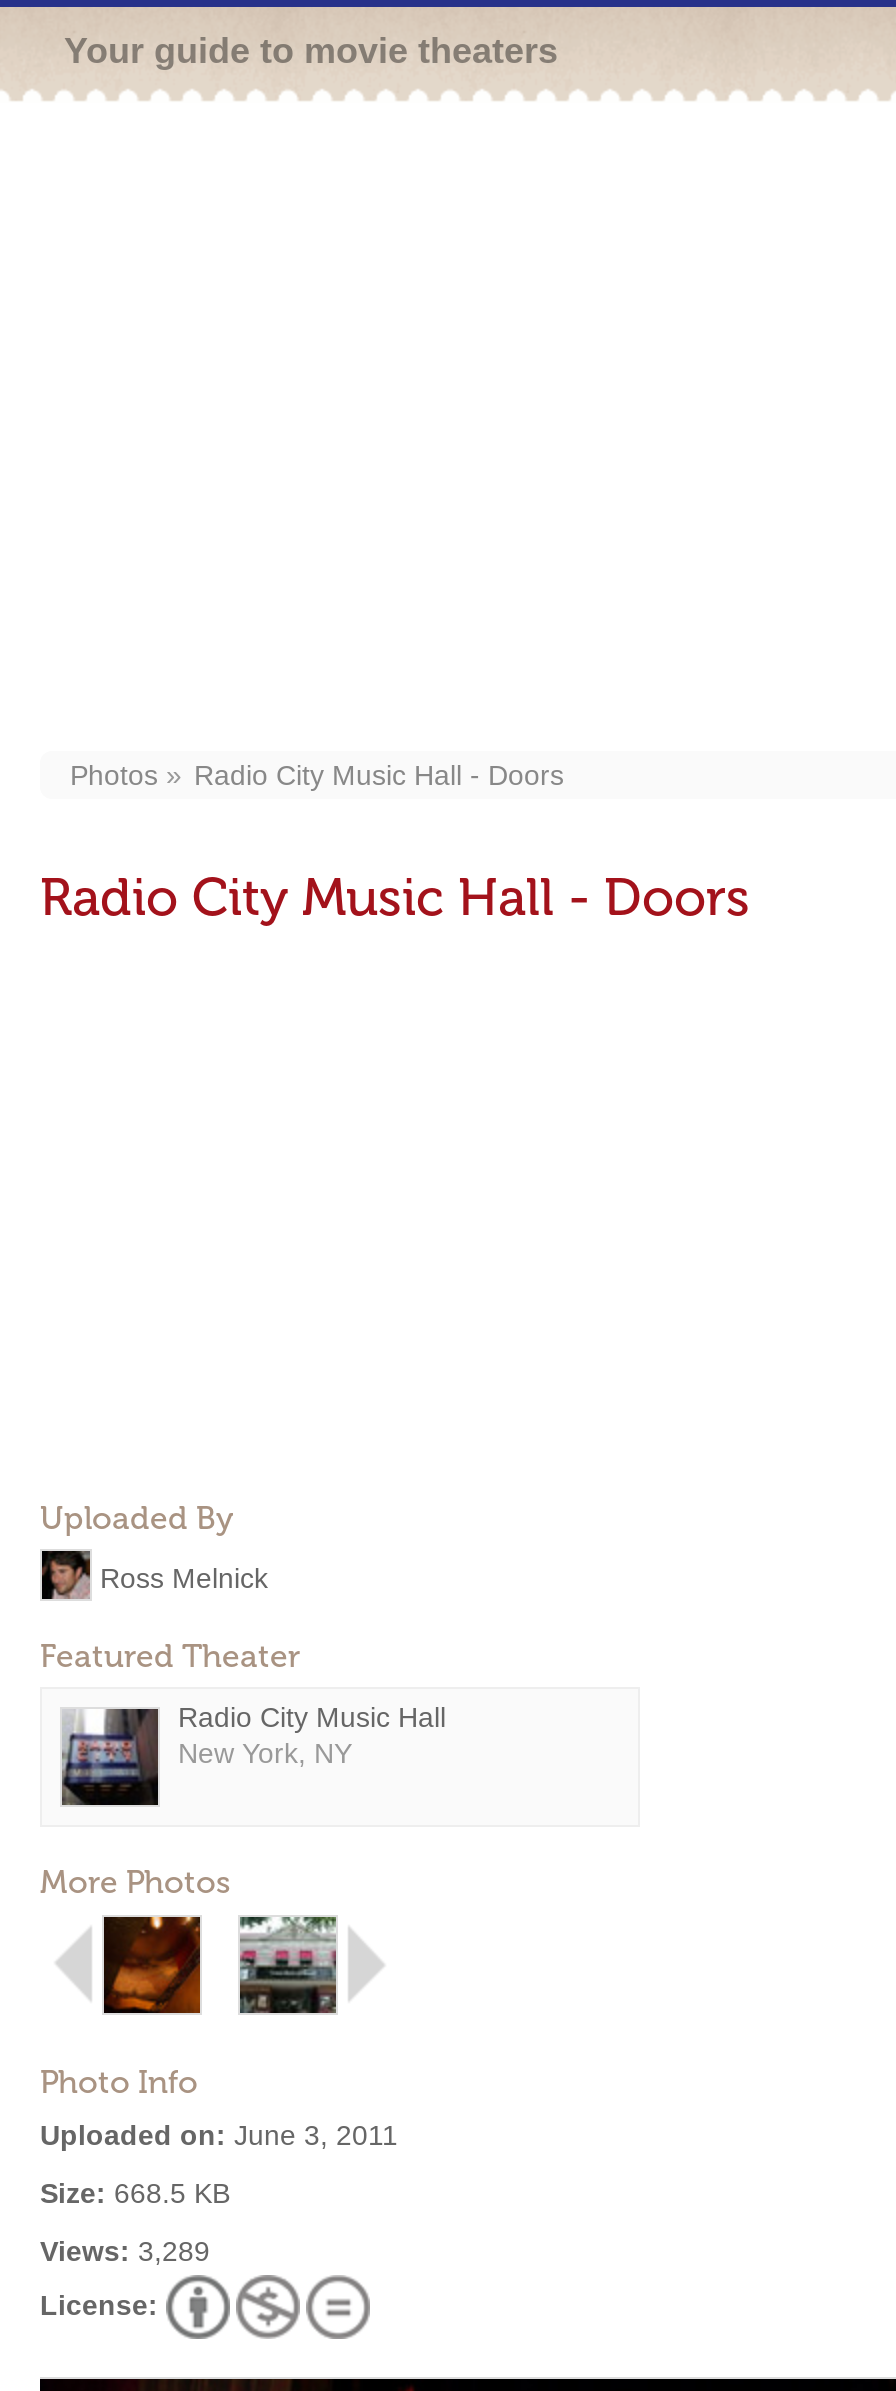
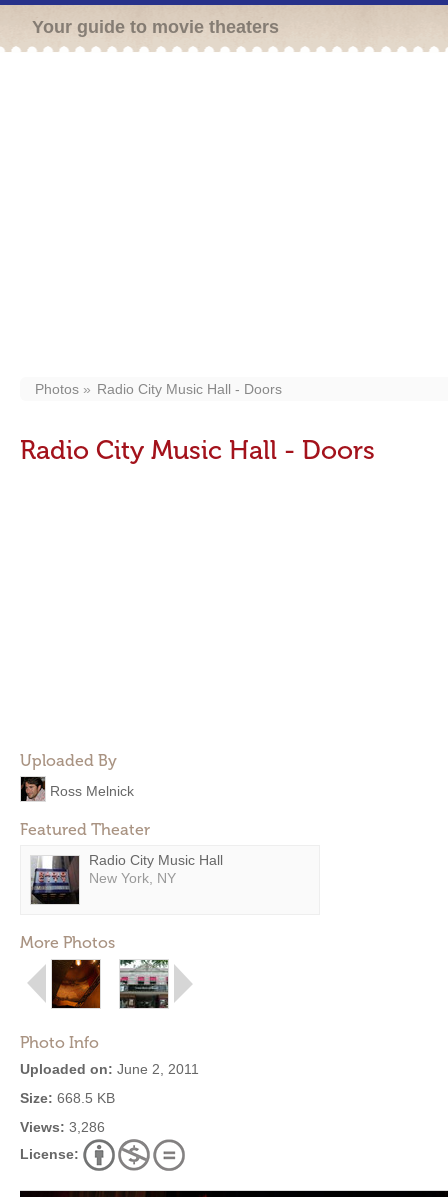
- Uploaded on: June 3, 2011
+ Uploaded on: June 2, 2011

- Views: 3,289
+ Views: 3,286
